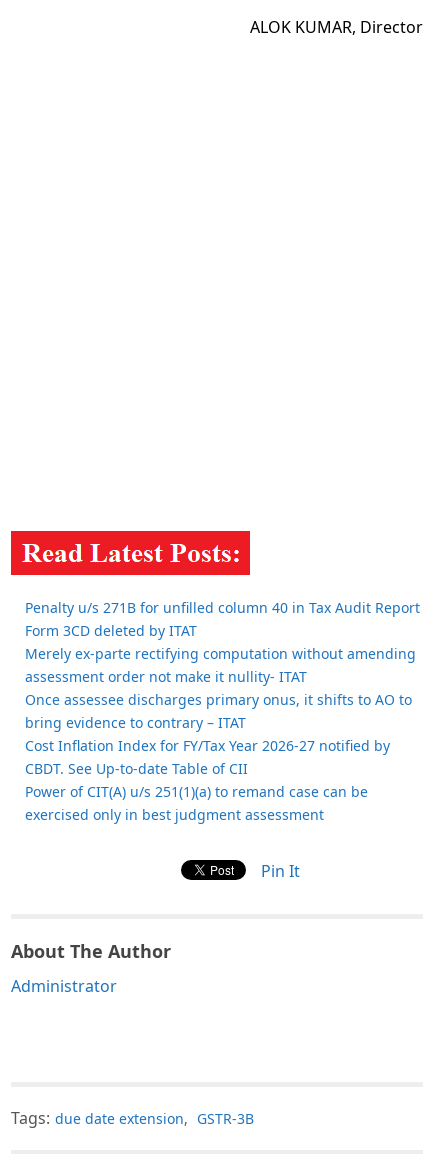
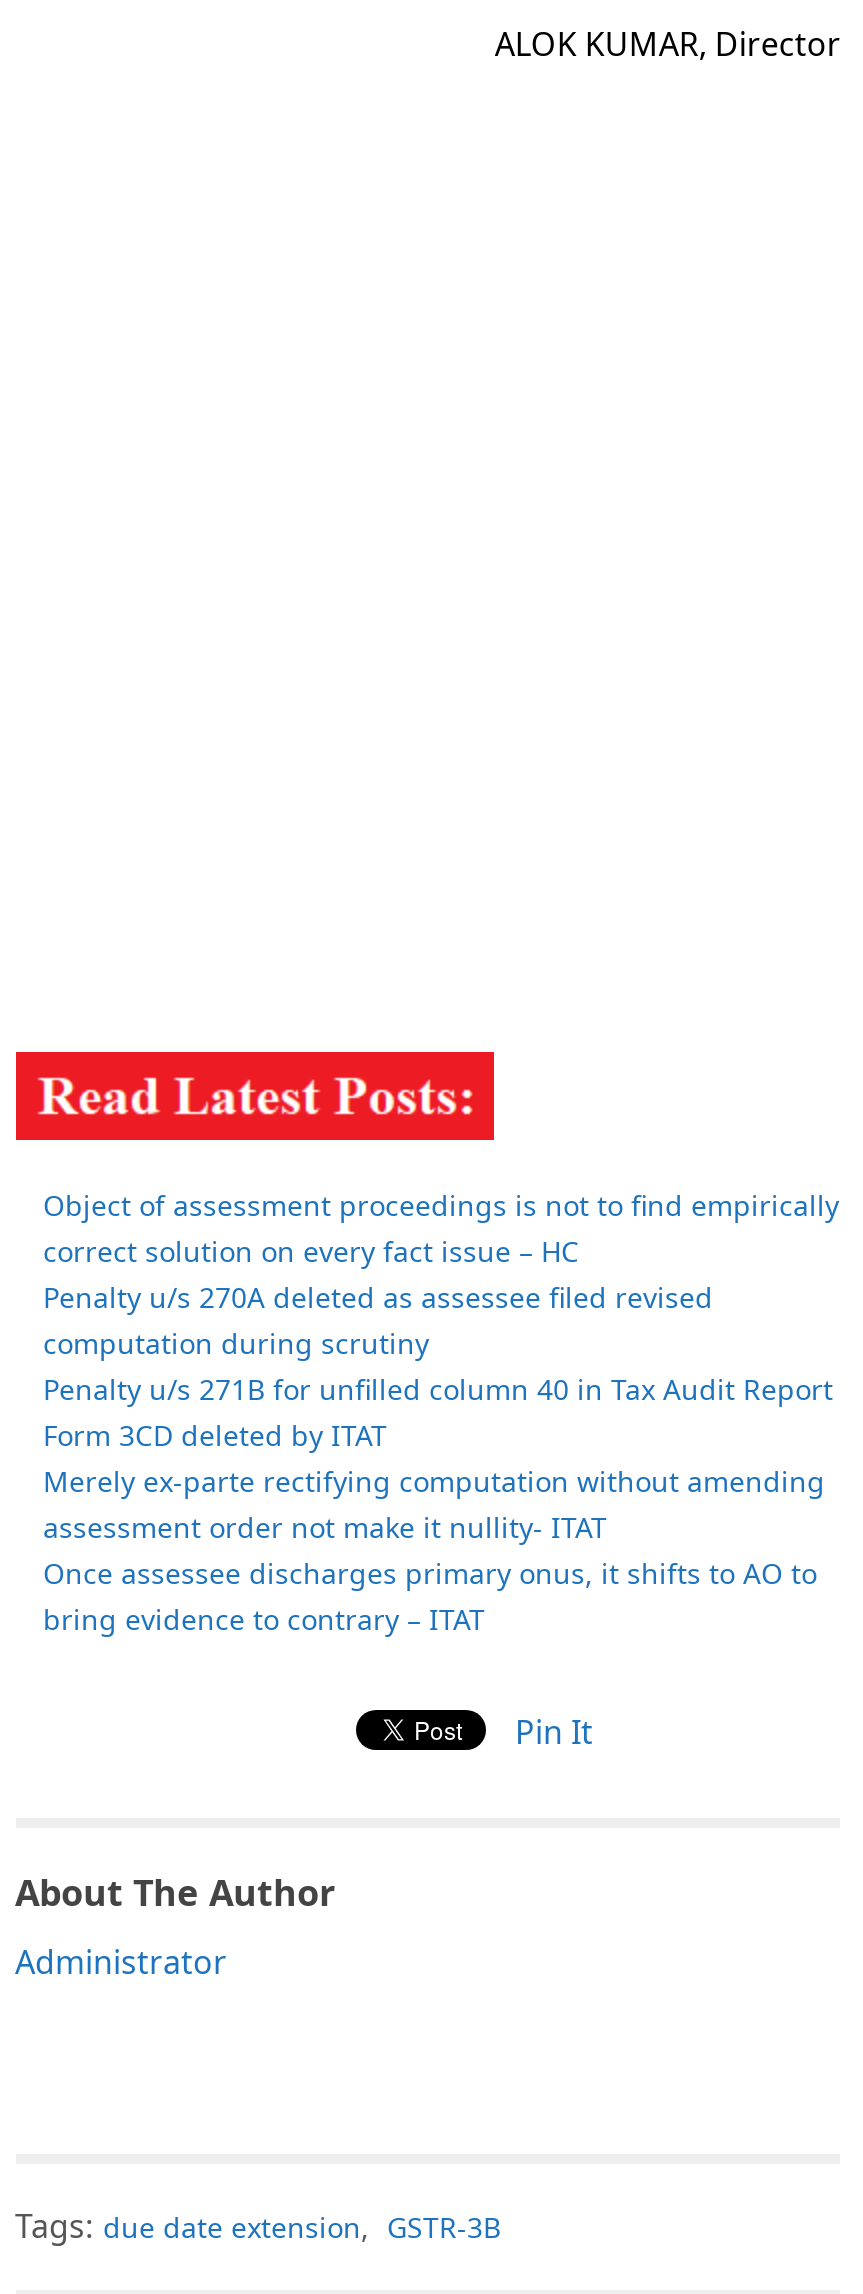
+ Object of assessment proceedings is not to find empirically
+ correct solution on every fact issue – HC
+ Penalty u/s 270A deleted as assessee filed revised
+ computation during scrutiny

moved down: Penalty u/s 271B for unfilled column 40 in Tax Audit Report | Form 3CD deleted by ITAT | Merely ex-parte rectifying computation without amending | assessment order not make it nullity- ITAT | Once assessee discharges primary onus, it shifts to AO to | bring evidence to contrary – ITAT

- Cost Inflation Index for FY/Tax Year 2026-27 notified by
- CBDT. See Up-to-date Table of CII
- Power of CIT(A) u/s 251(1)(a) to remand case can be
- exercised only in best judgment assessment
